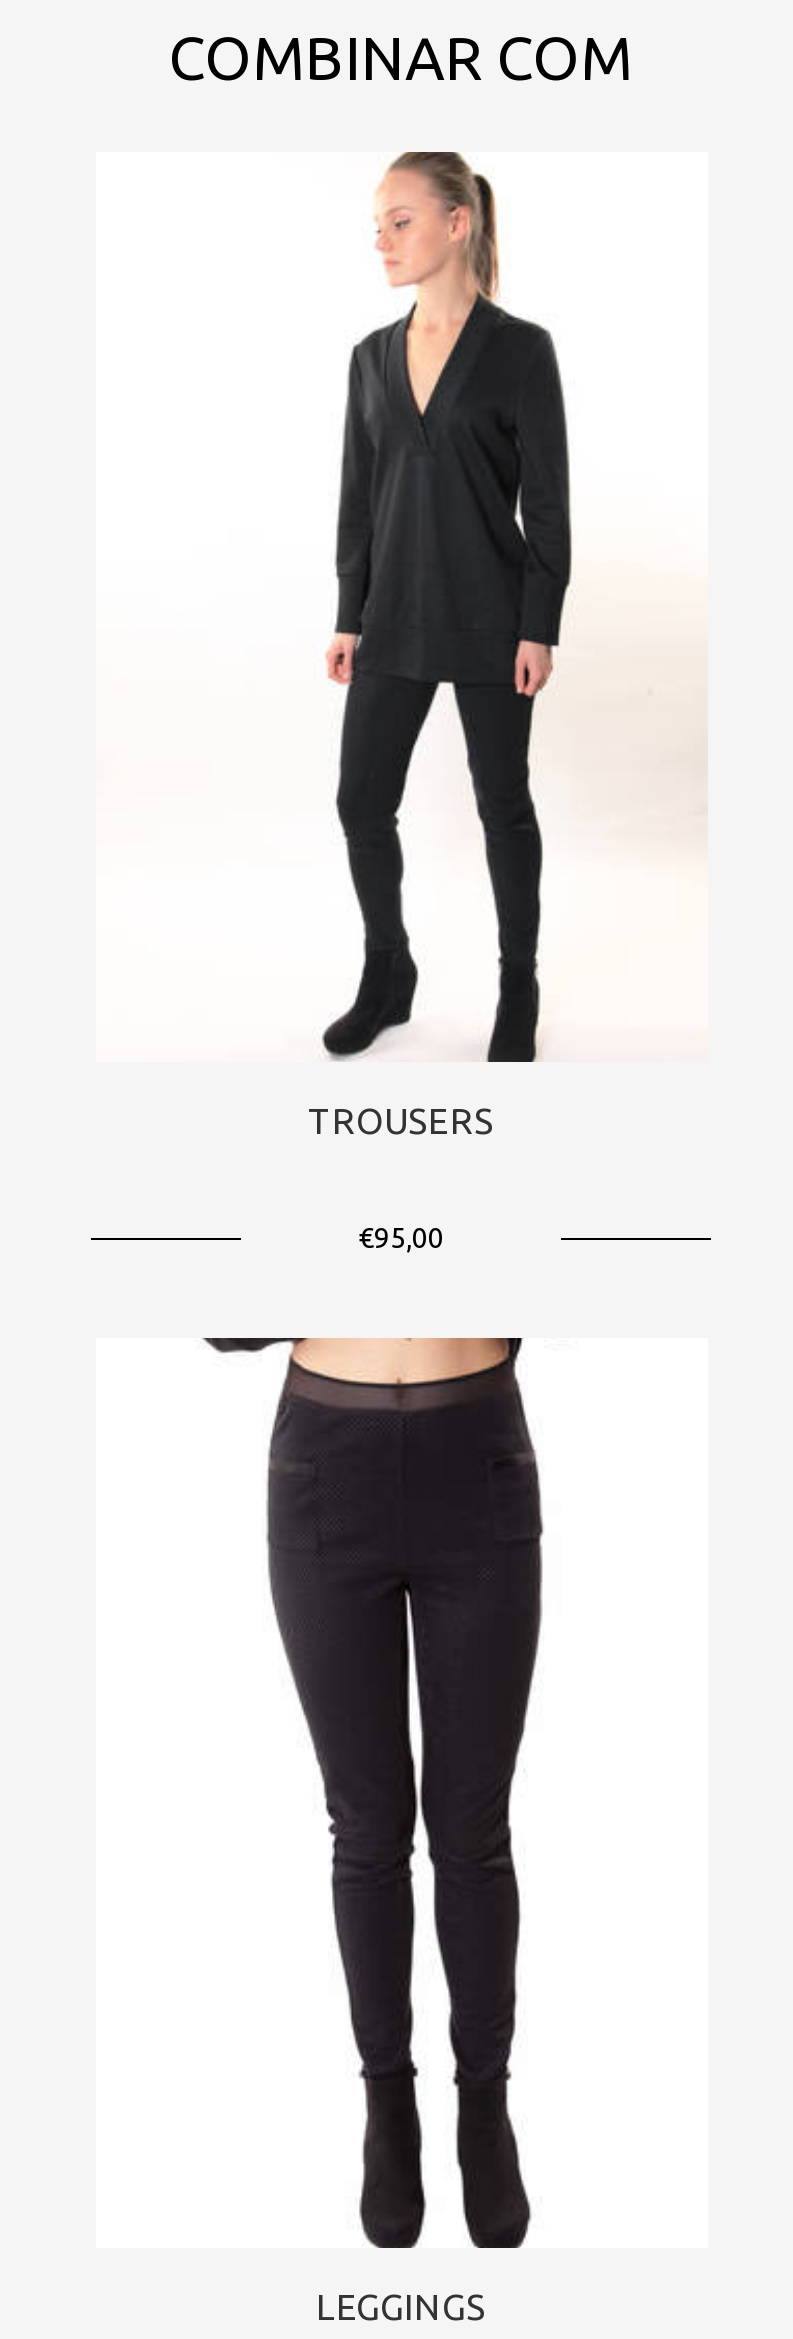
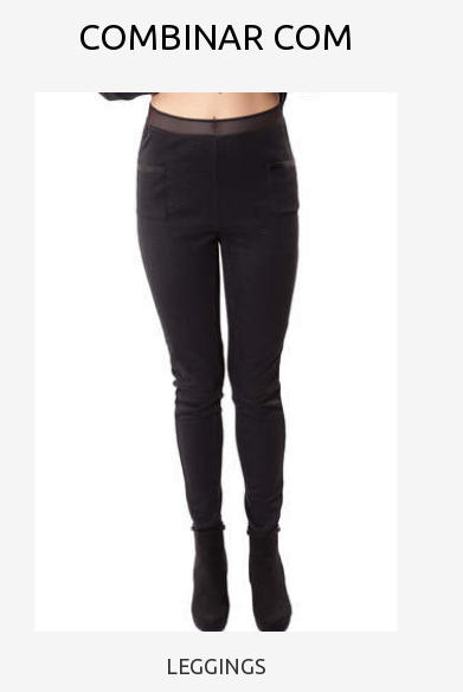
- [image]
- TROUSERS
- €95,00
